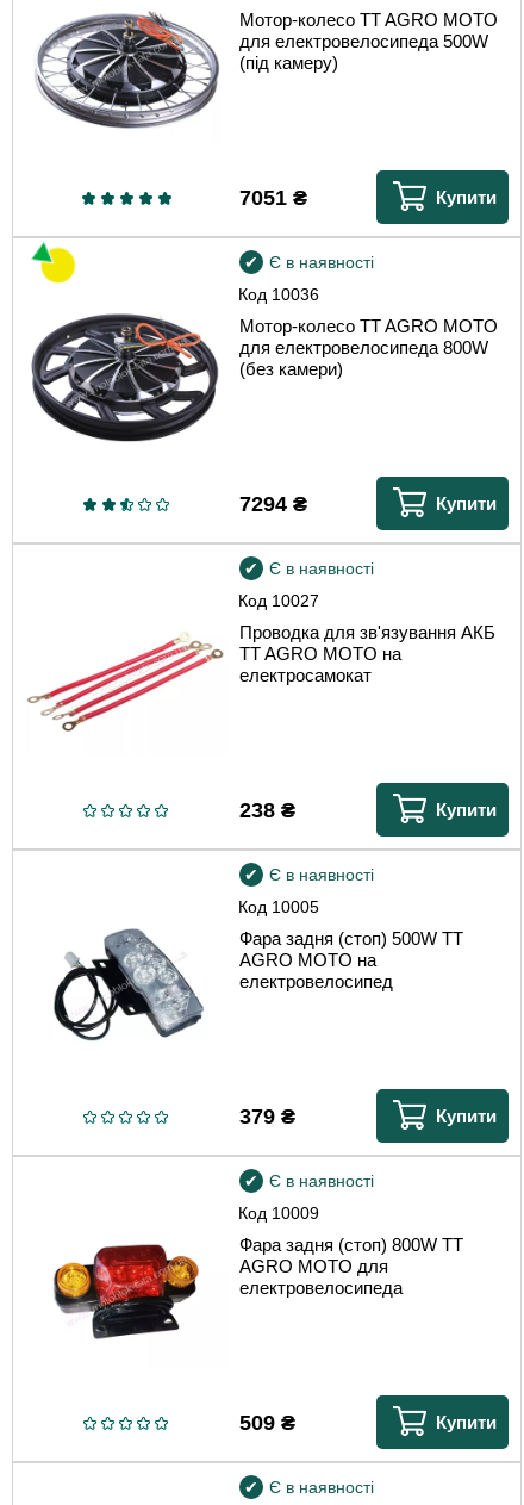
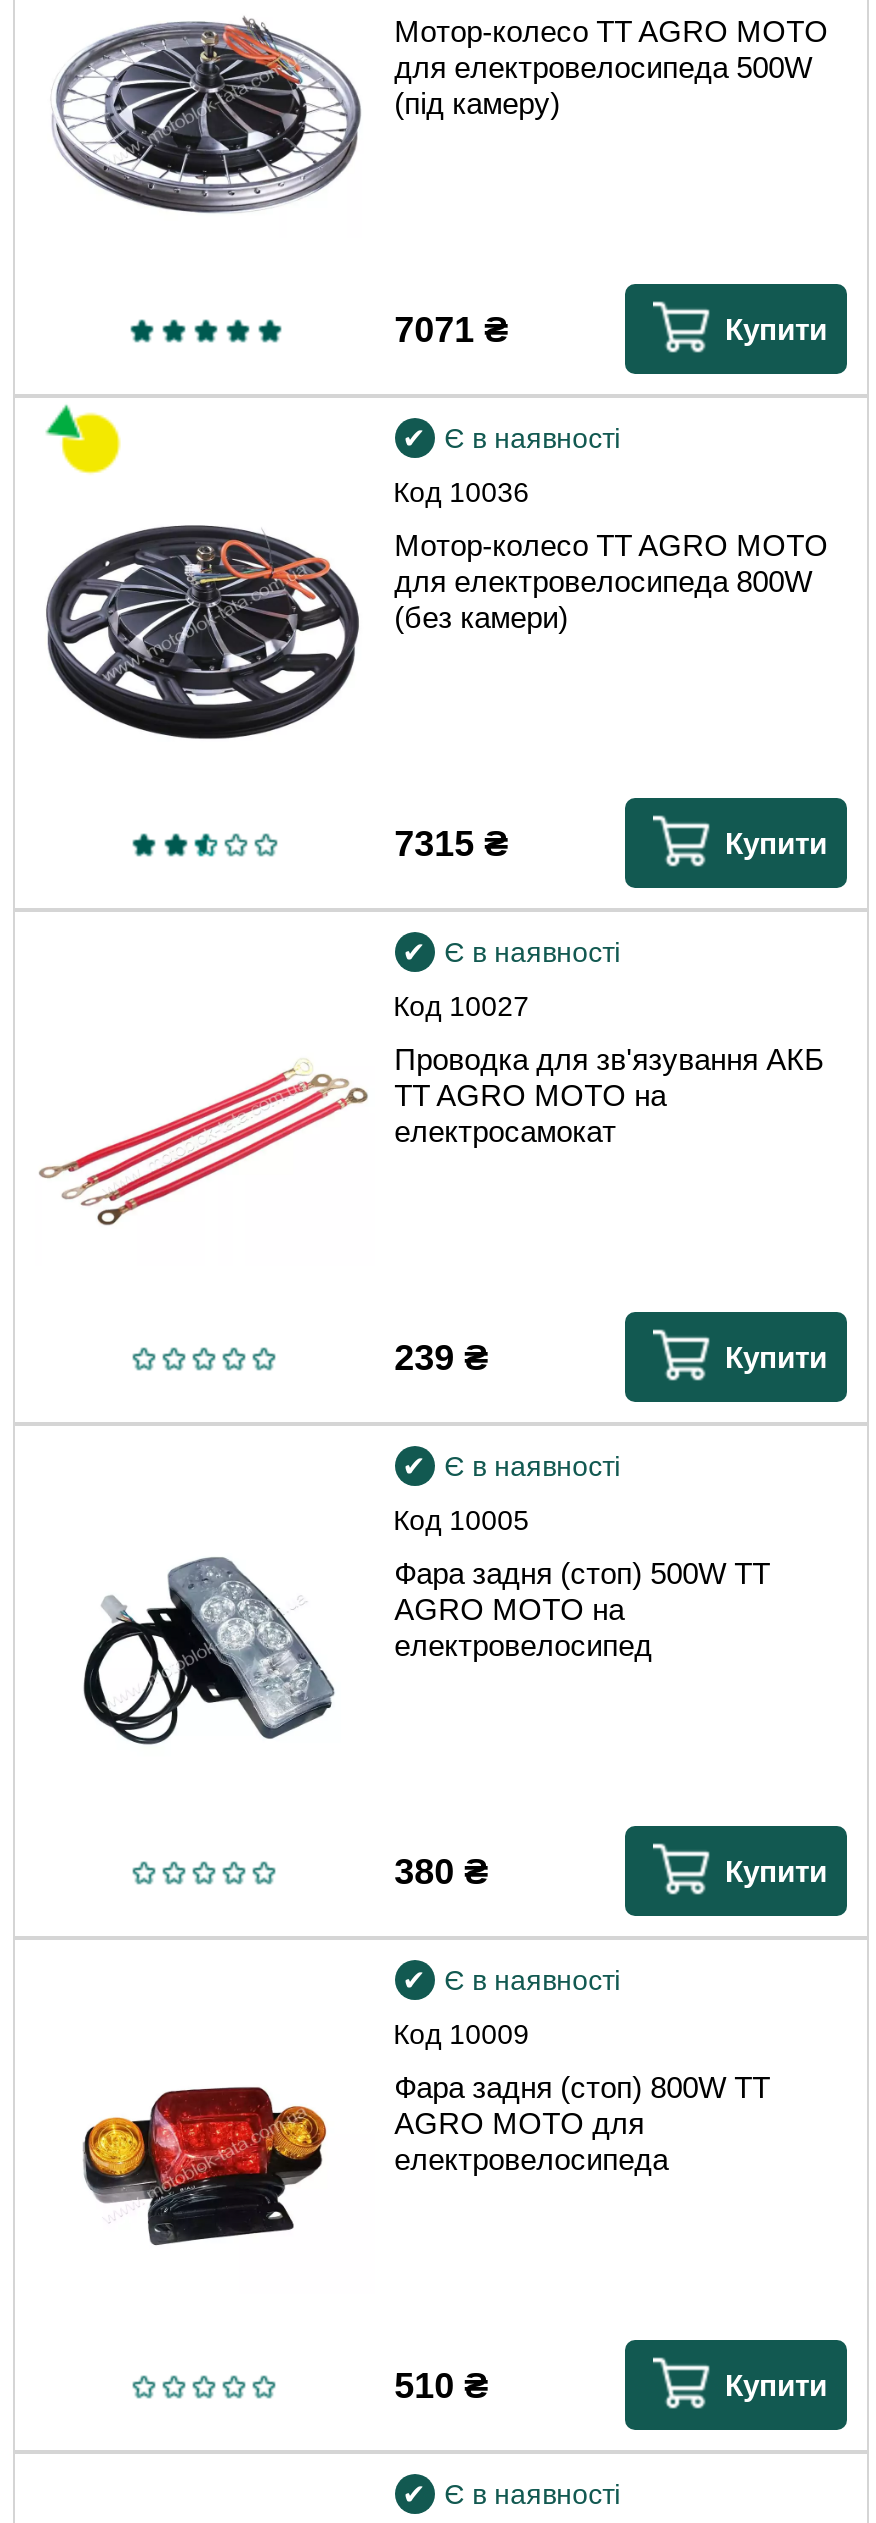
- 7051 ₴
+ 7071 ₴

- 7294 ₴
+ 7315 ₴

- 238 ₴
+ 239 ₴

- 379 ₴
+ 380 ₴

- 509 ₴
+ 510 ₴
